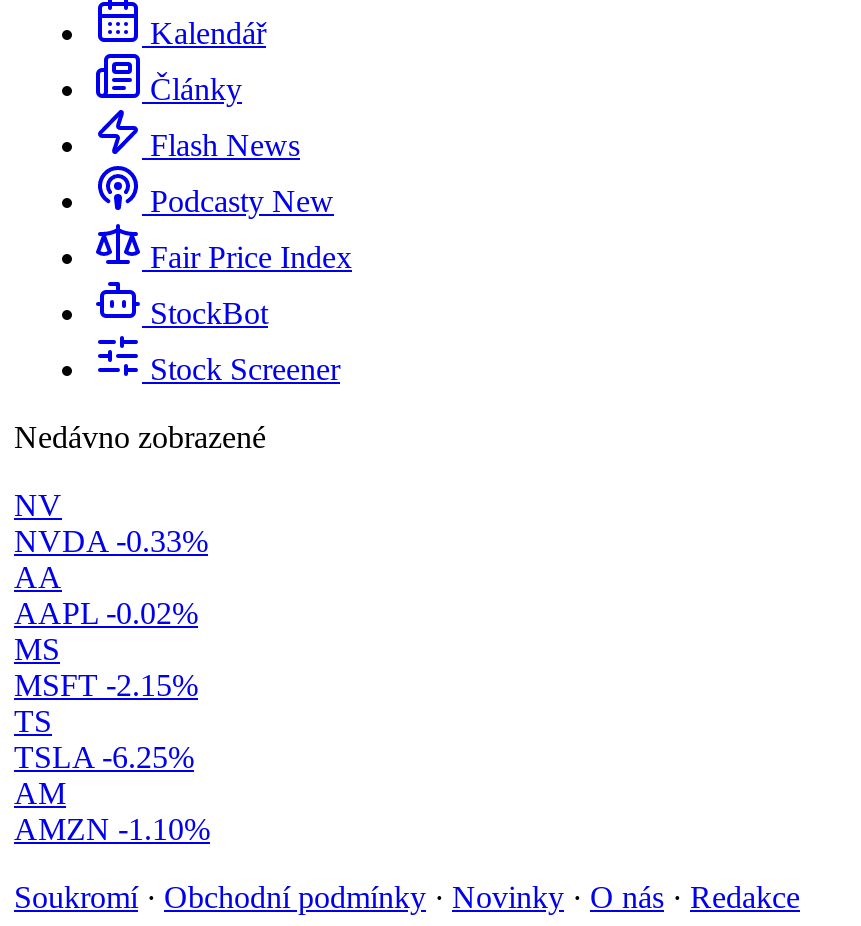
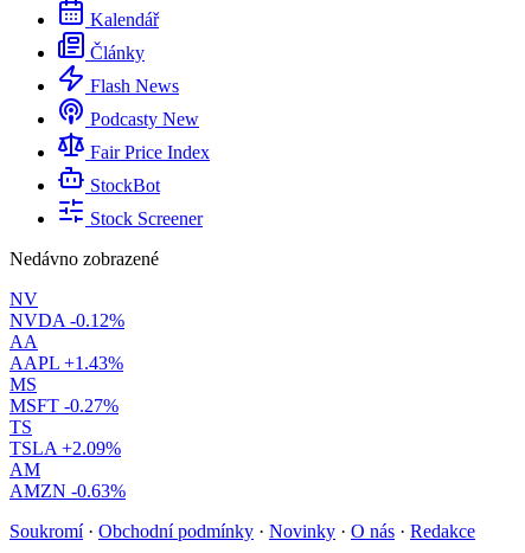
- NVDA -0.33%
+ NVDA -0.12%

- AAPL -0.02%
+ AAPL +1.43%

- MSFT -2.15%
+ MSFT -0.27%

- TSLA -6.25%
+ TSLA +2.09%

- AMZN -1.10%
+ AMZN -0.63%
